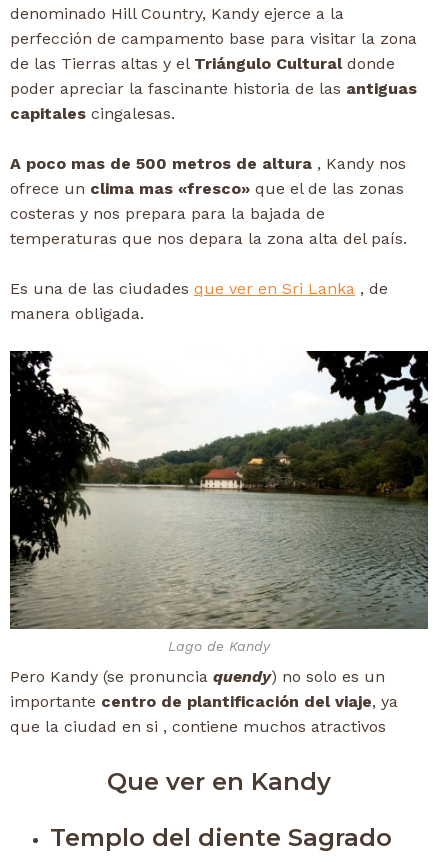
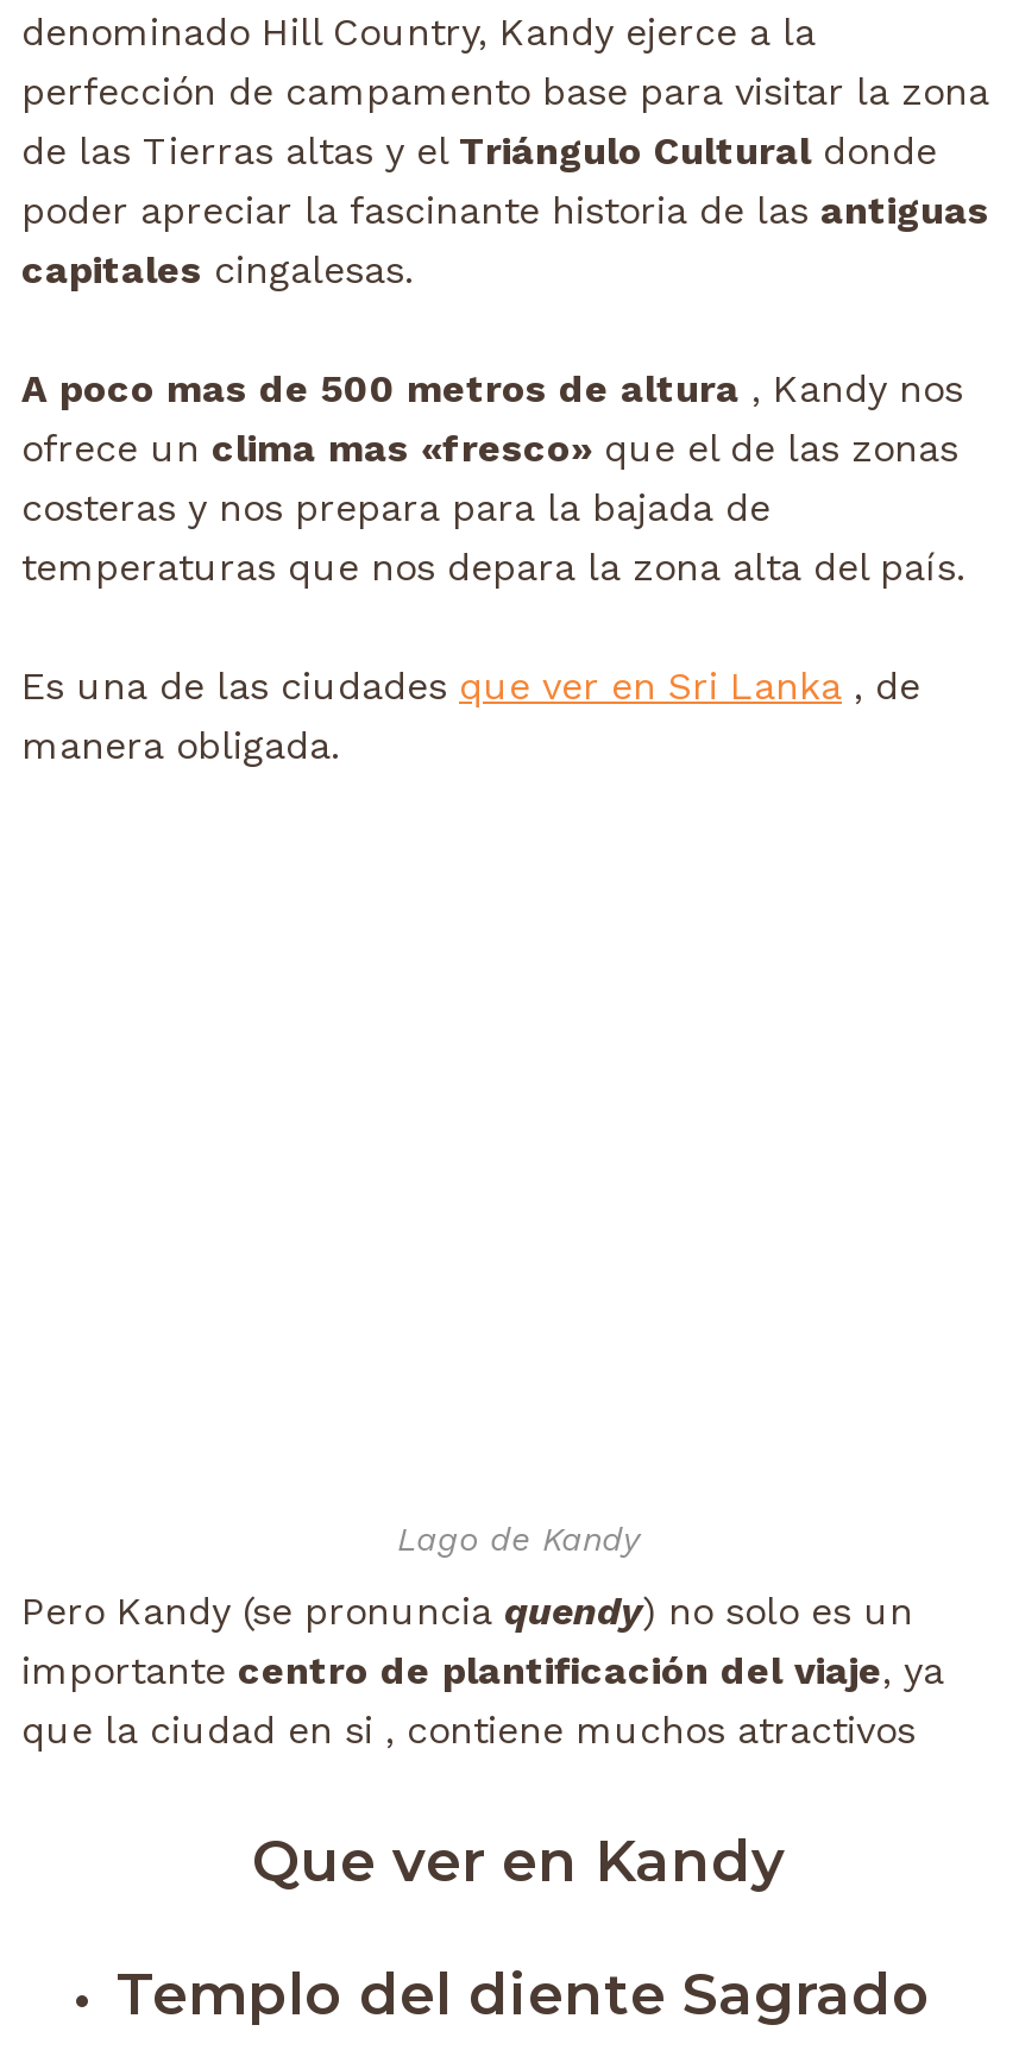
- [image]
